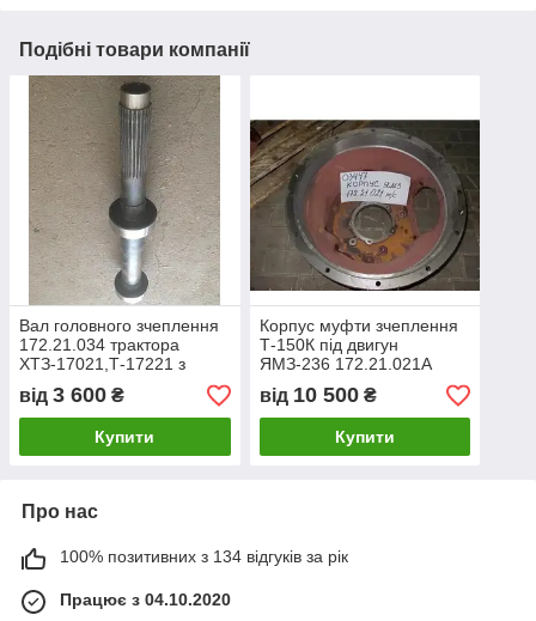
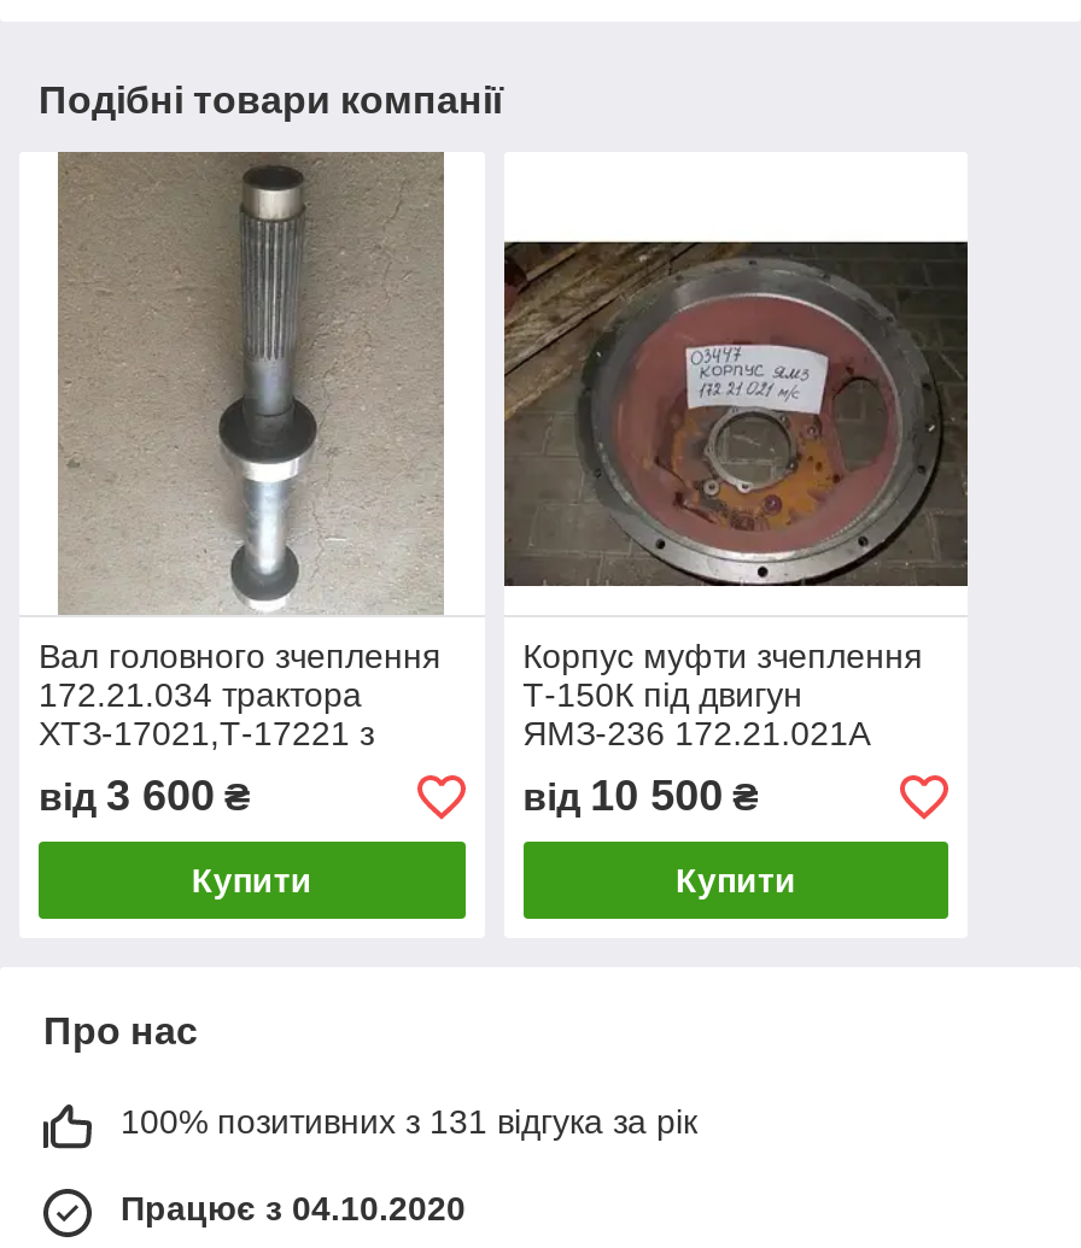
- 100% позитивних з 134 відгуків за рік
+ 100% позитивних з 131 відгука за рік
